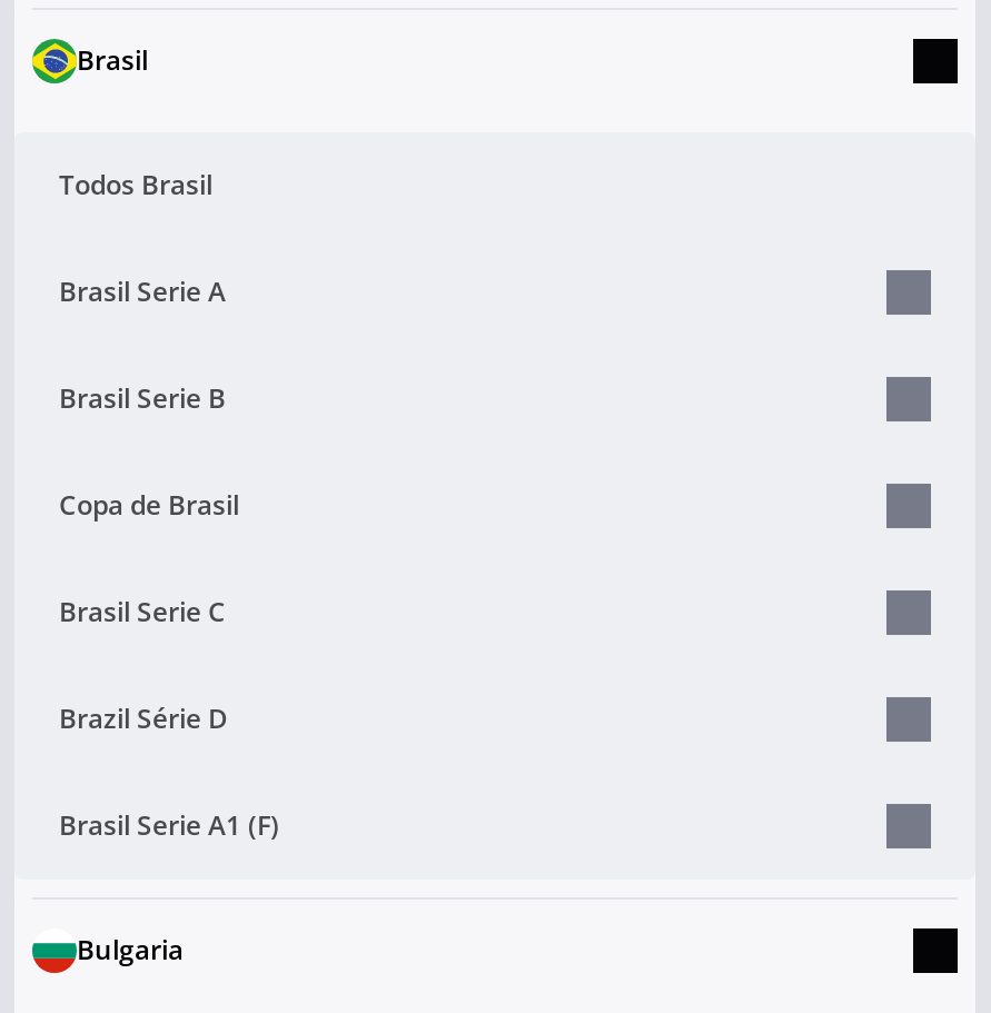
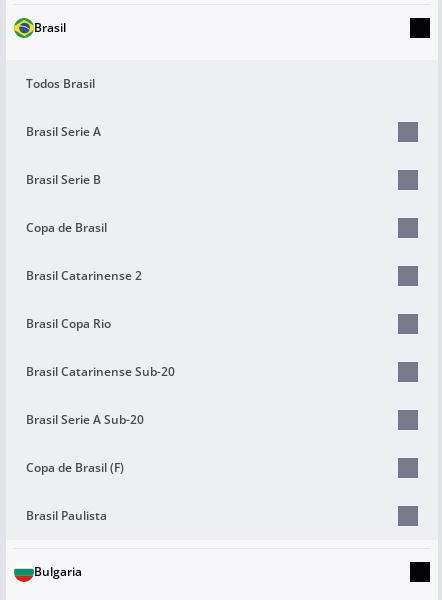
- Brasil Serie C
- Brazil Série D
- Brasil Serie A1 (F)
+ Brasil Catarinense 2
+ Brasil Copa Rio
+ Brasil Catarinense Sub-20
+ Brasil Serie A Sub-20
+ Copa de Brasil (F)
+ Brasil Paulista
